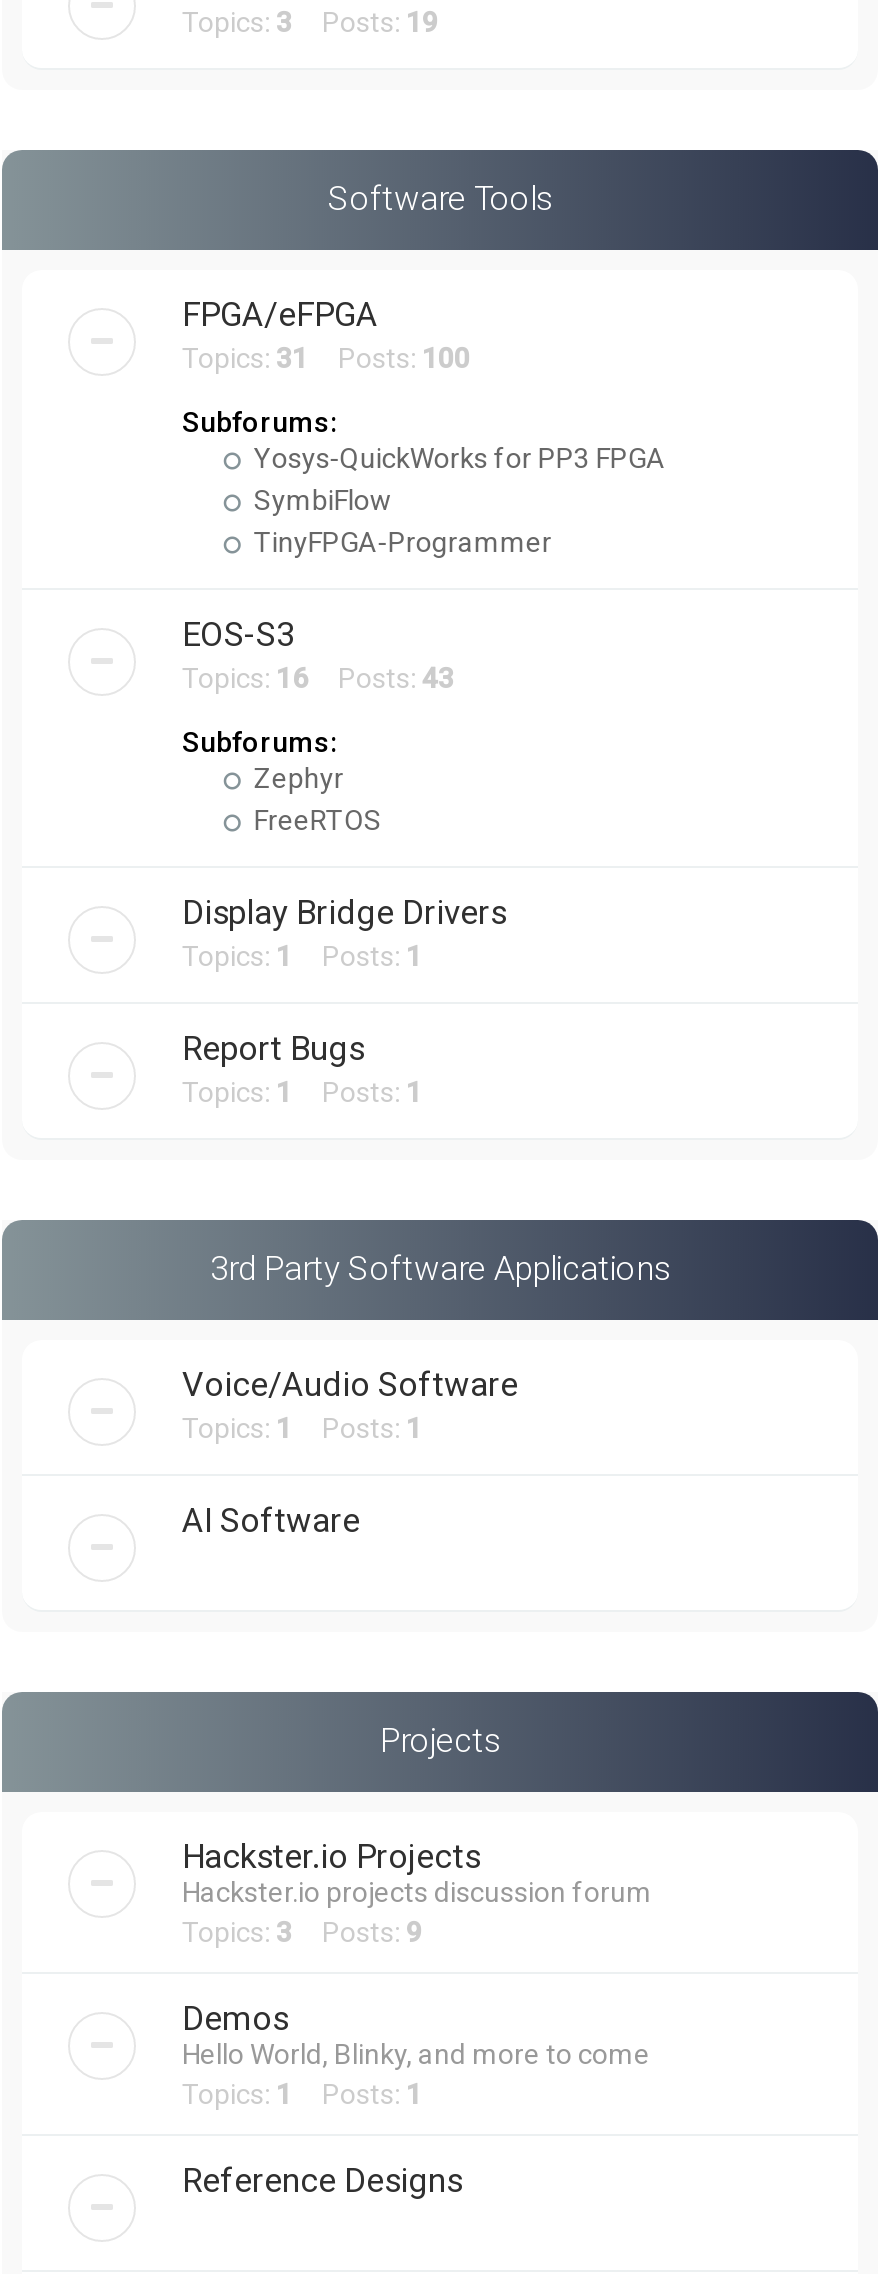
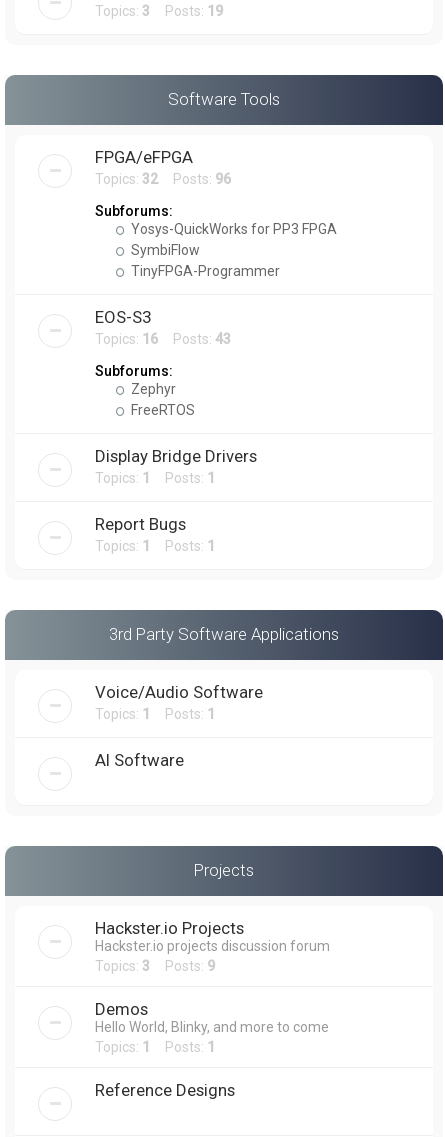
- Topics: 31 Posts: 100
+ Topics: 32 Posts: 96
